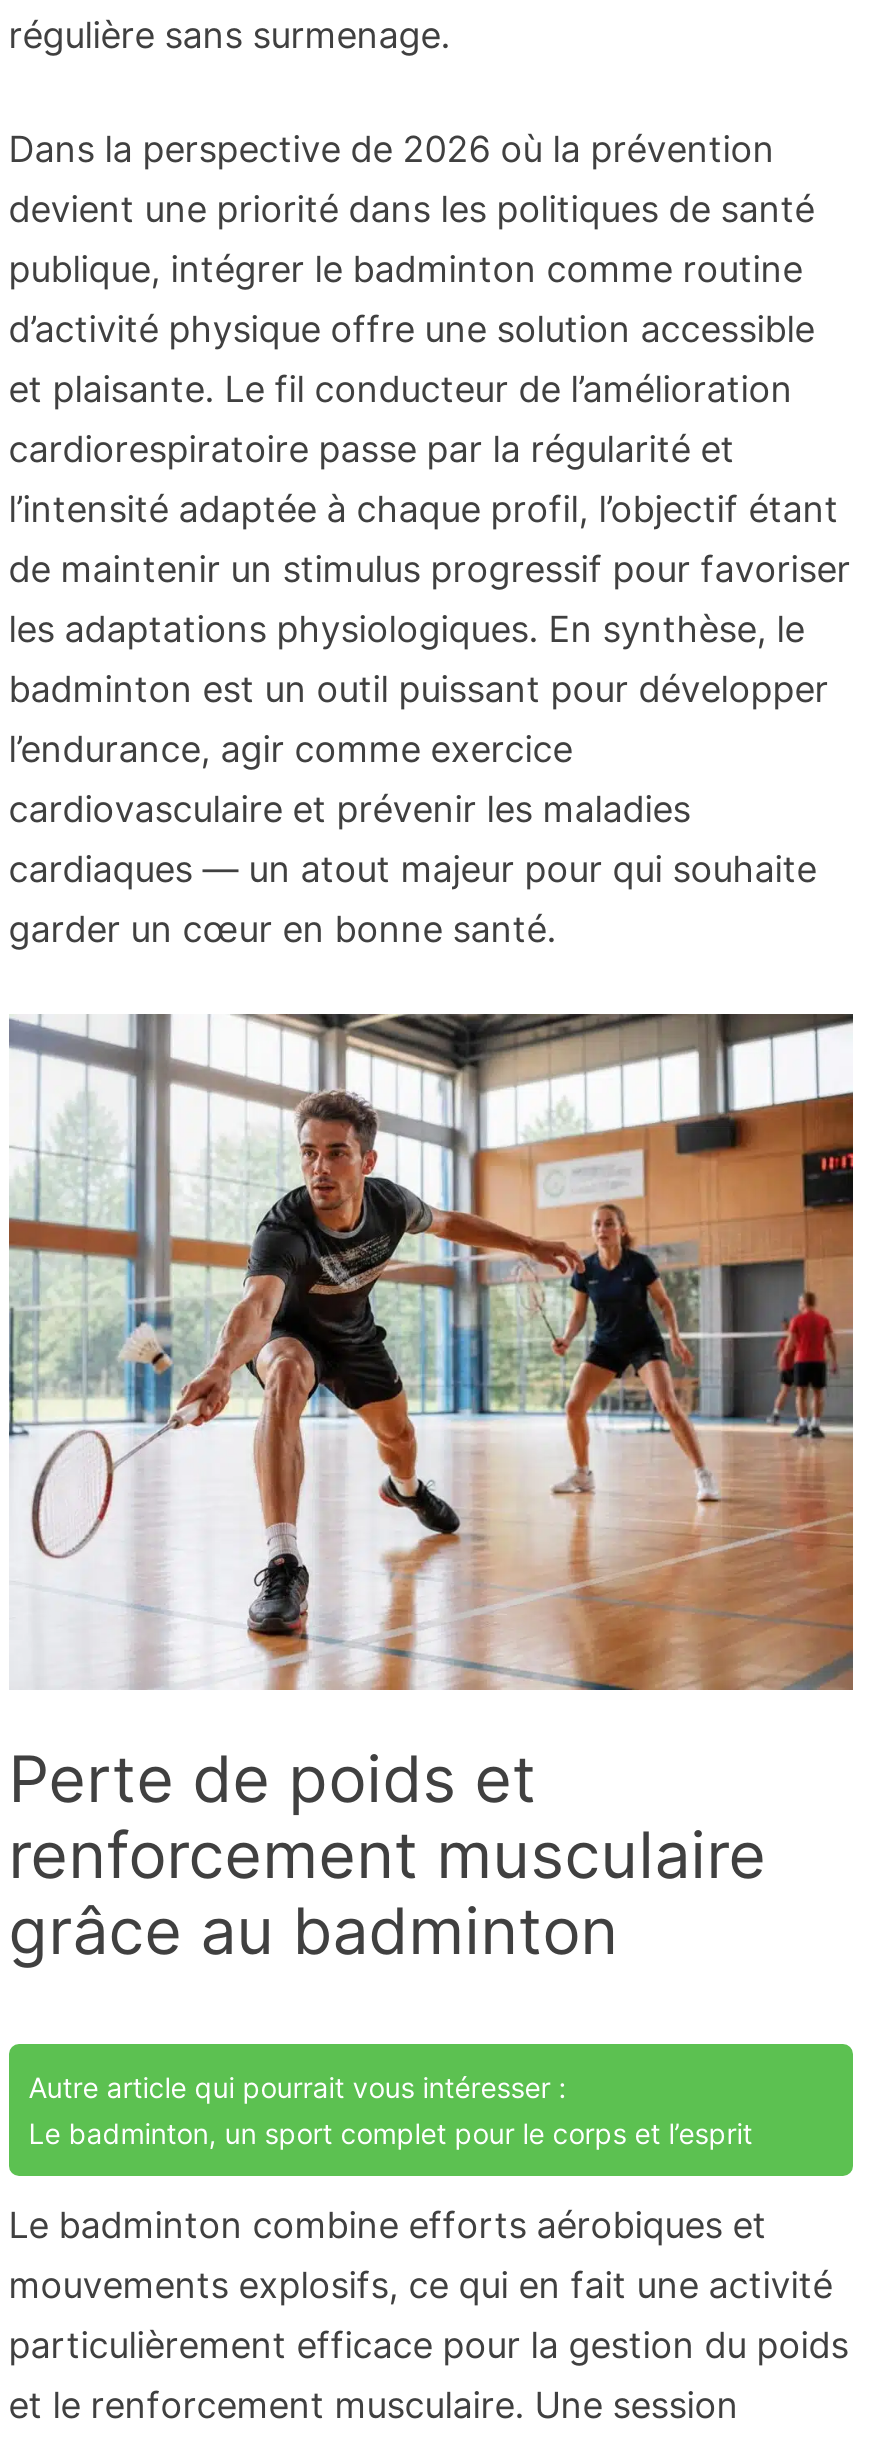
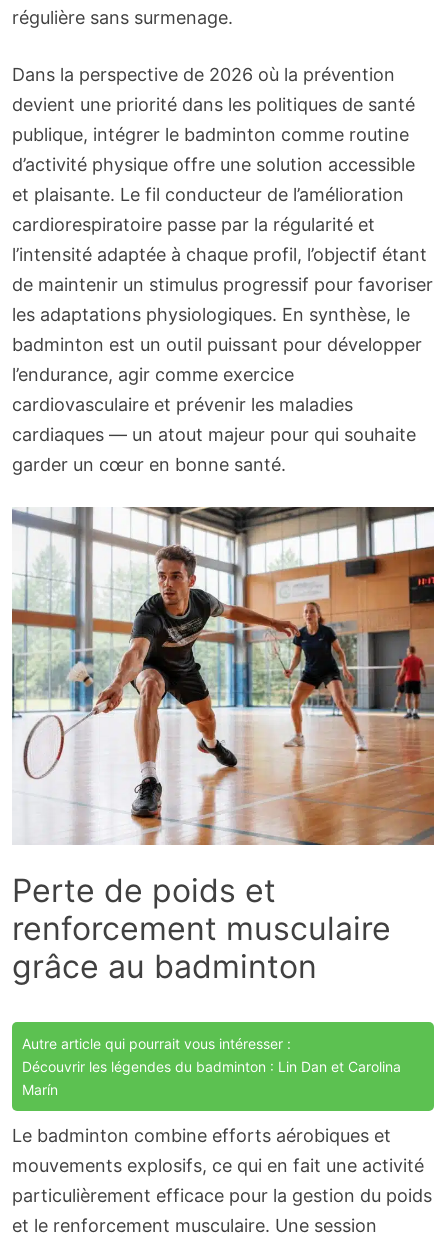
- Le badminton, un sport complet pour le corps et l’esprit
+ Découvrir les légendes du badminton : Lin Dan et Carolina
+ Marín
